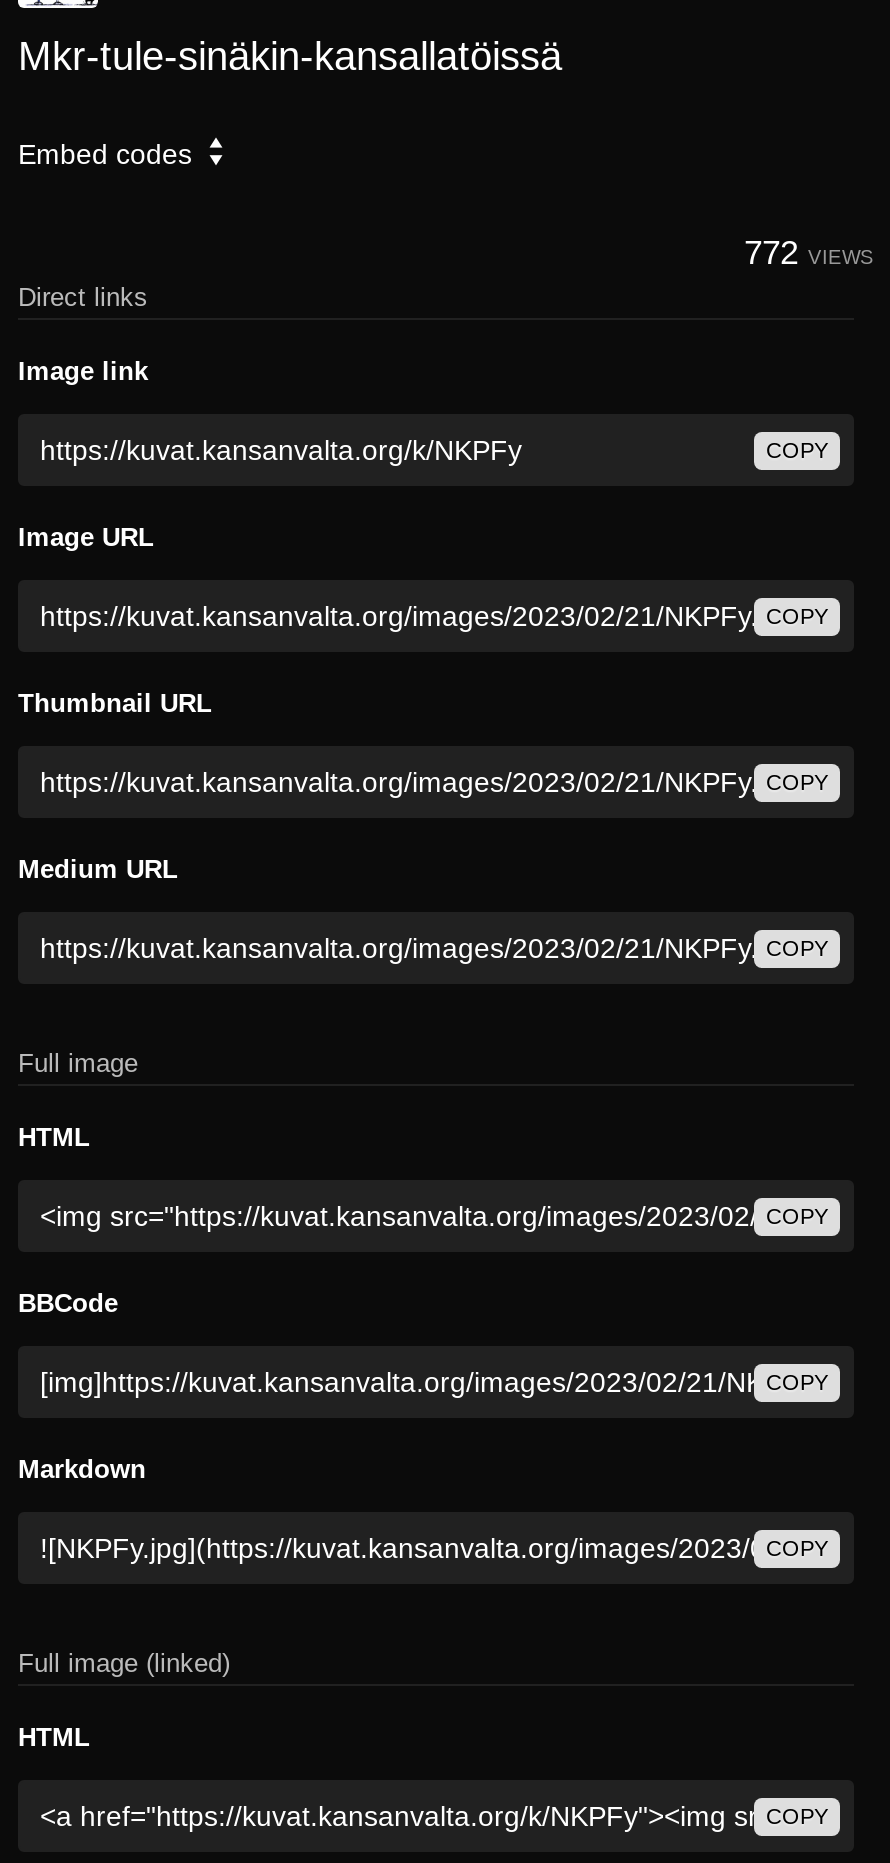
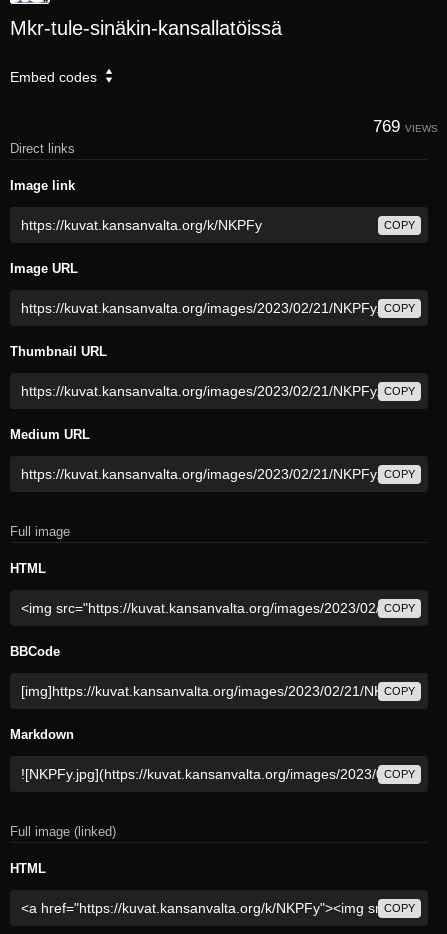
- 772 VIEWS
+ 769 VIEWS
